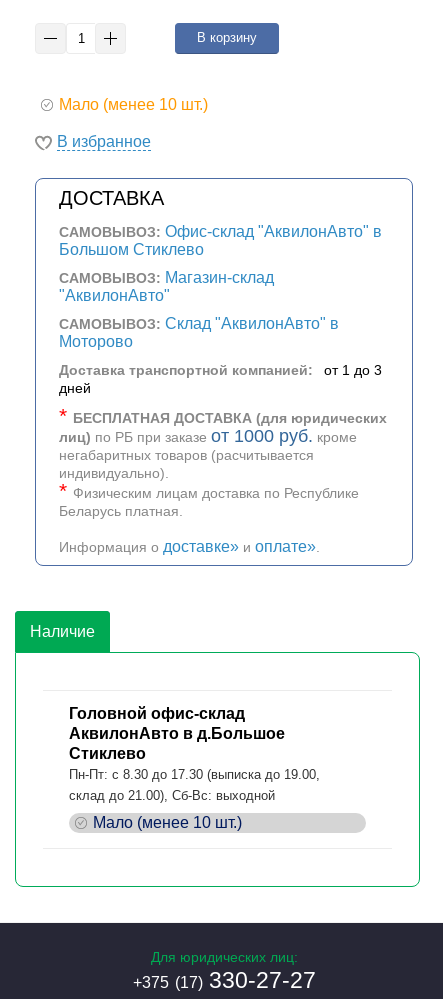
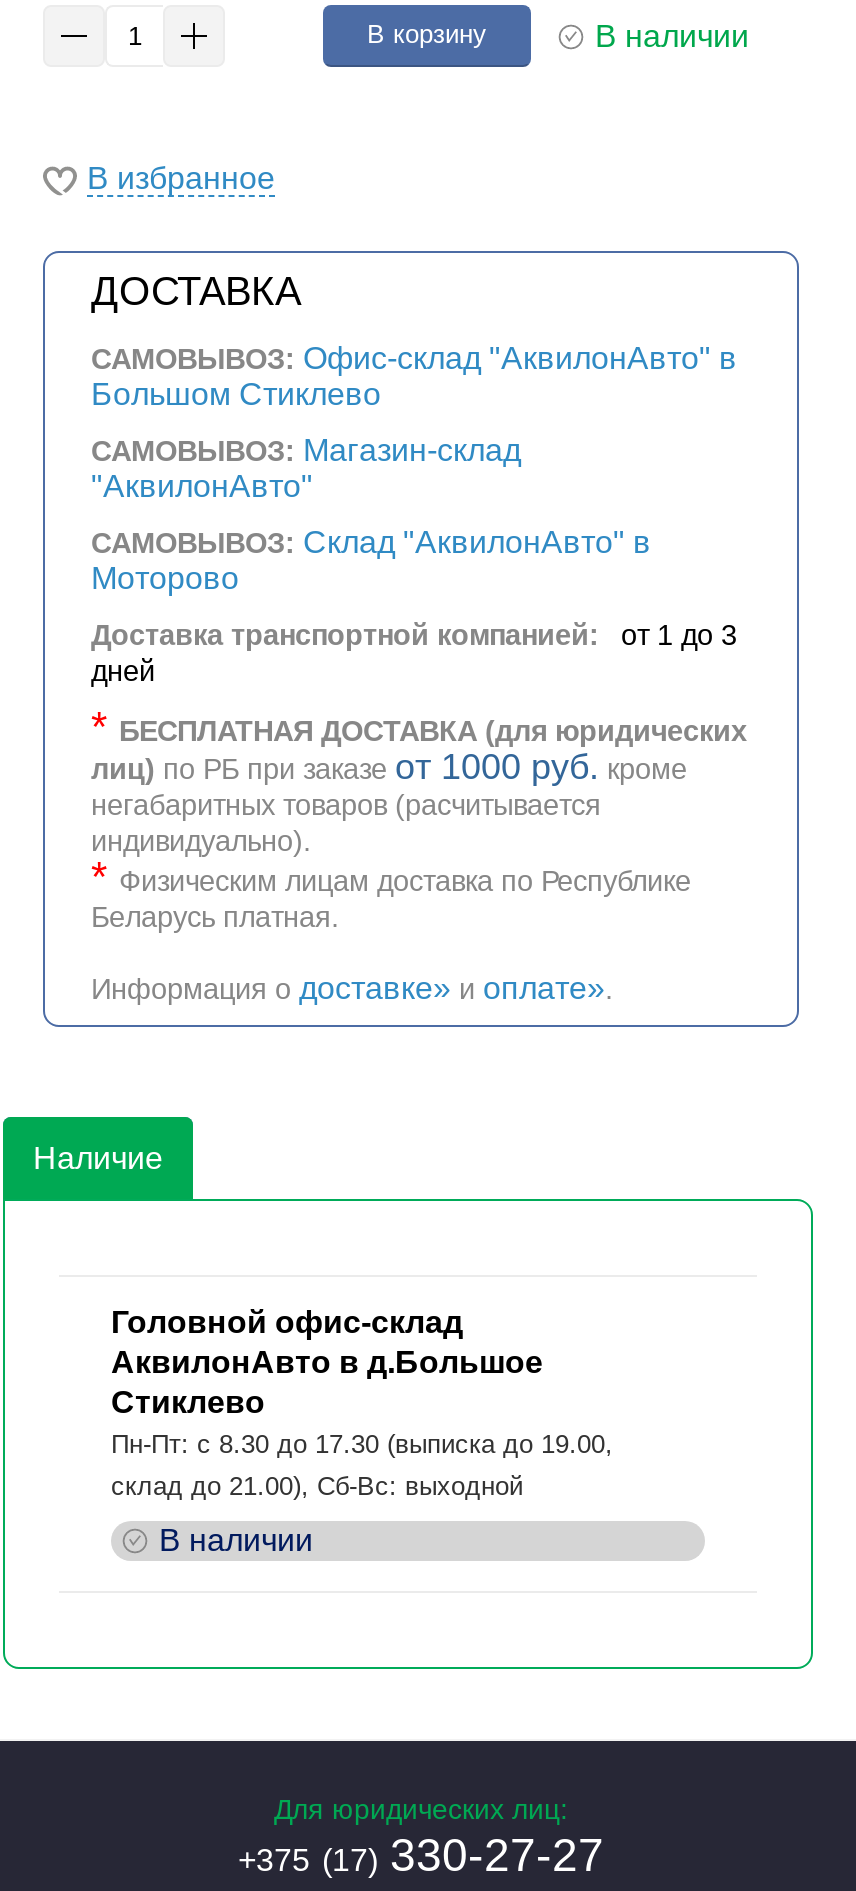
- Мало (менее 10 шт.)
+ В наличии

- Мало (менее 10 шт.)
+ В наличии
